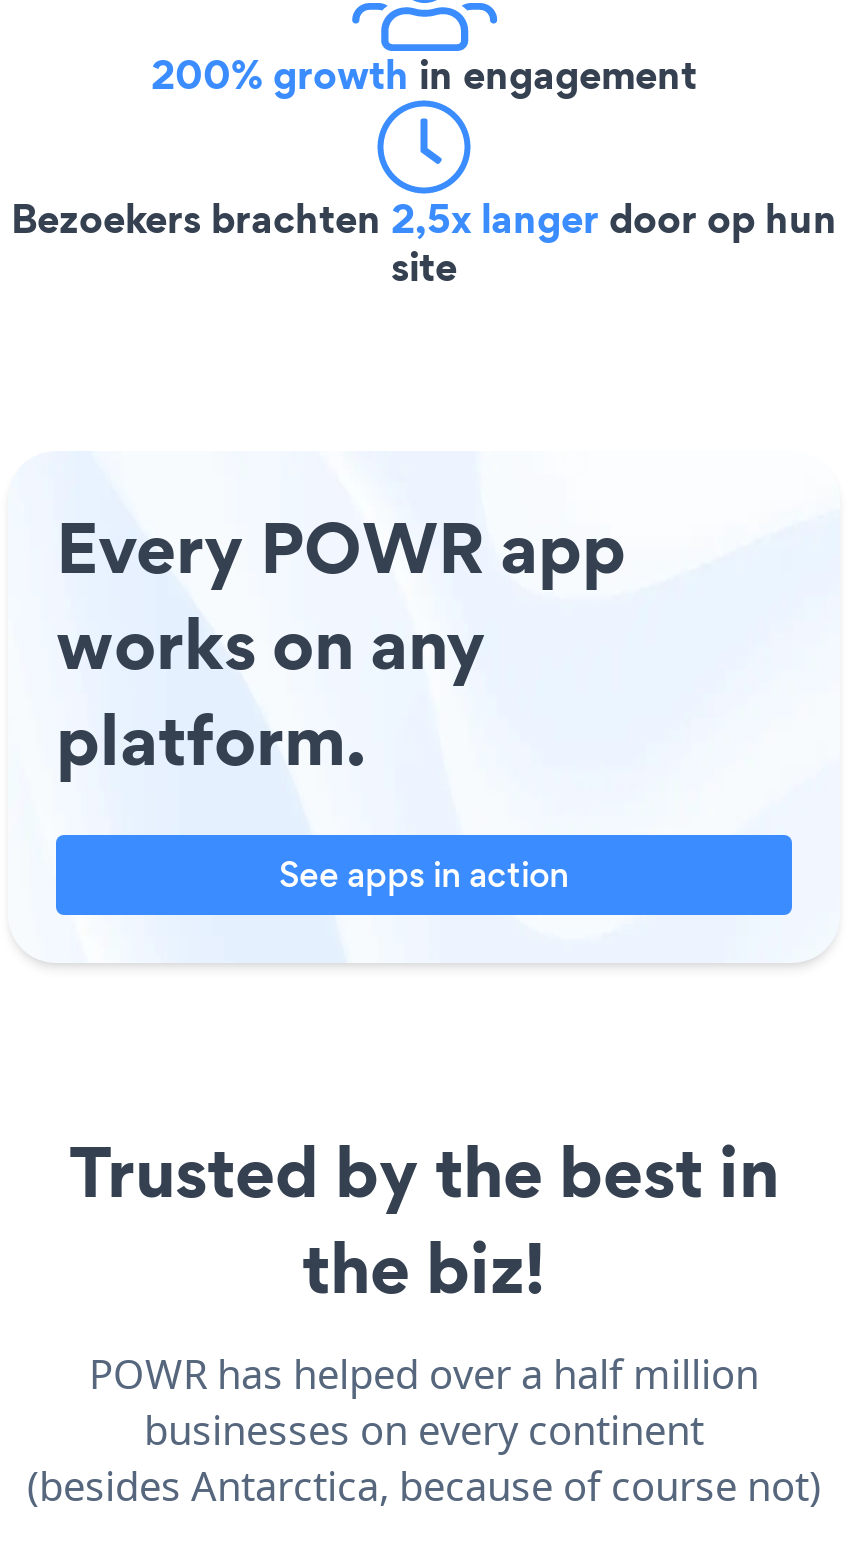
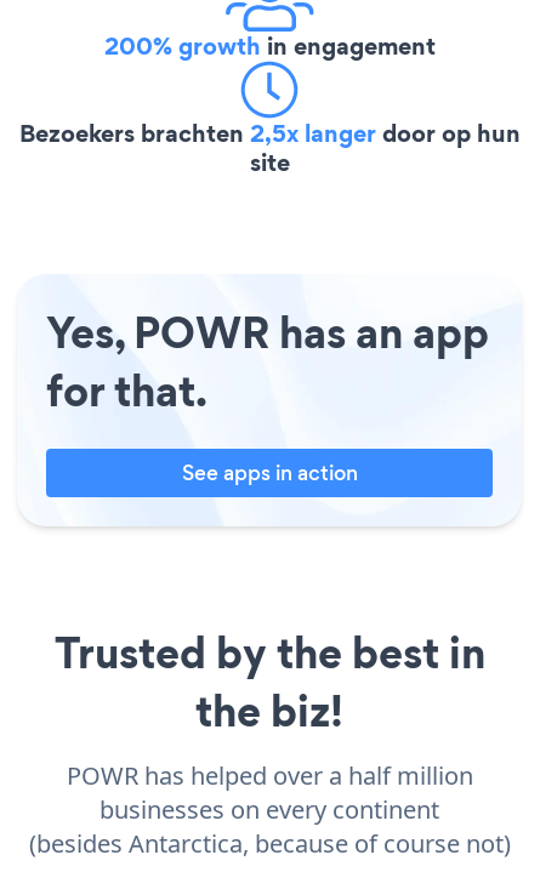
- Every POWR app
- works on any
- platform.
+ Yes, POWR has an app
+ for that.
